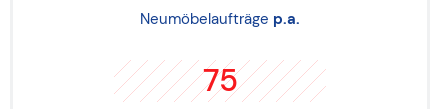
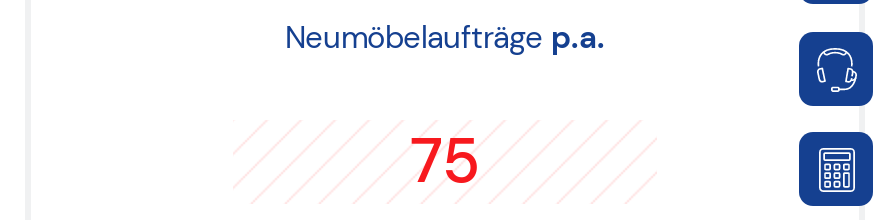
+ [image]

+ [image]
